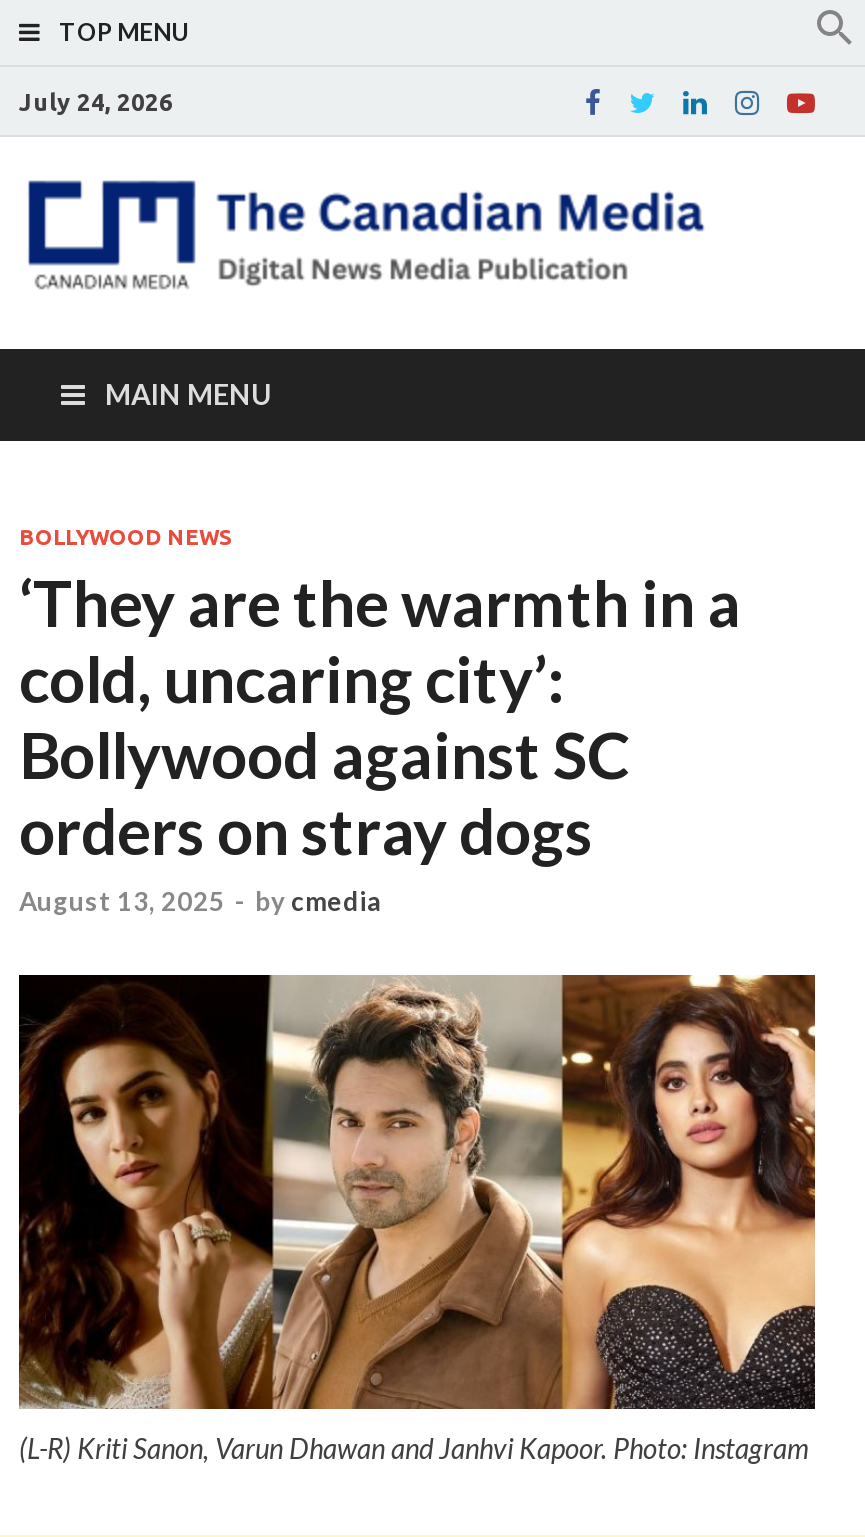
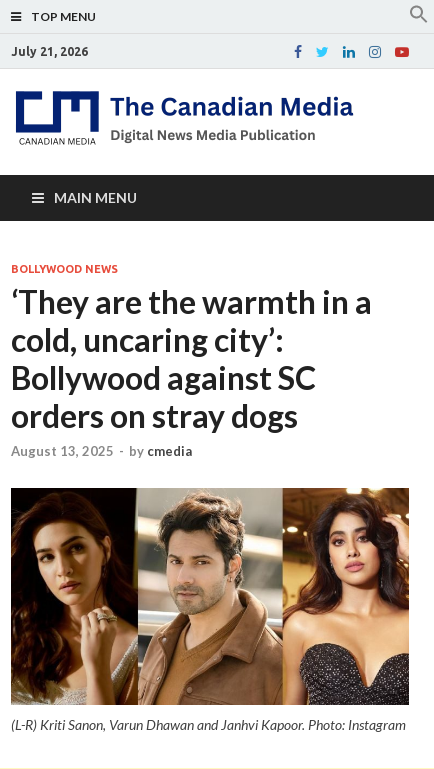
- July 24, 2026
+ July 21, 2026
